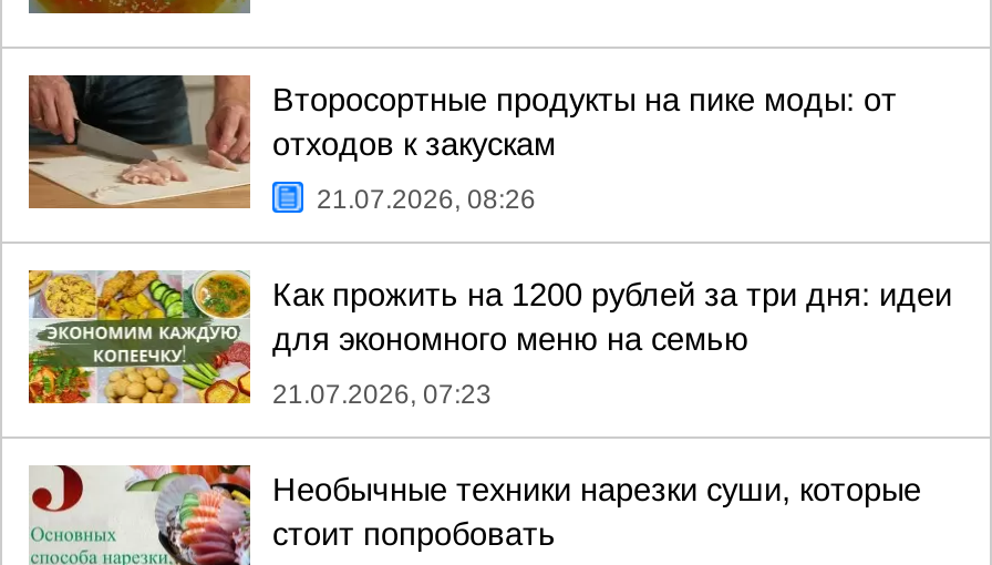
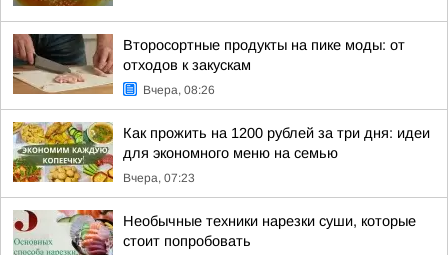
- 21.07.2026, 08:26
+ Вчера, 08:26

- 21.07.2026, 07:23
+ Вчера, 07:23
